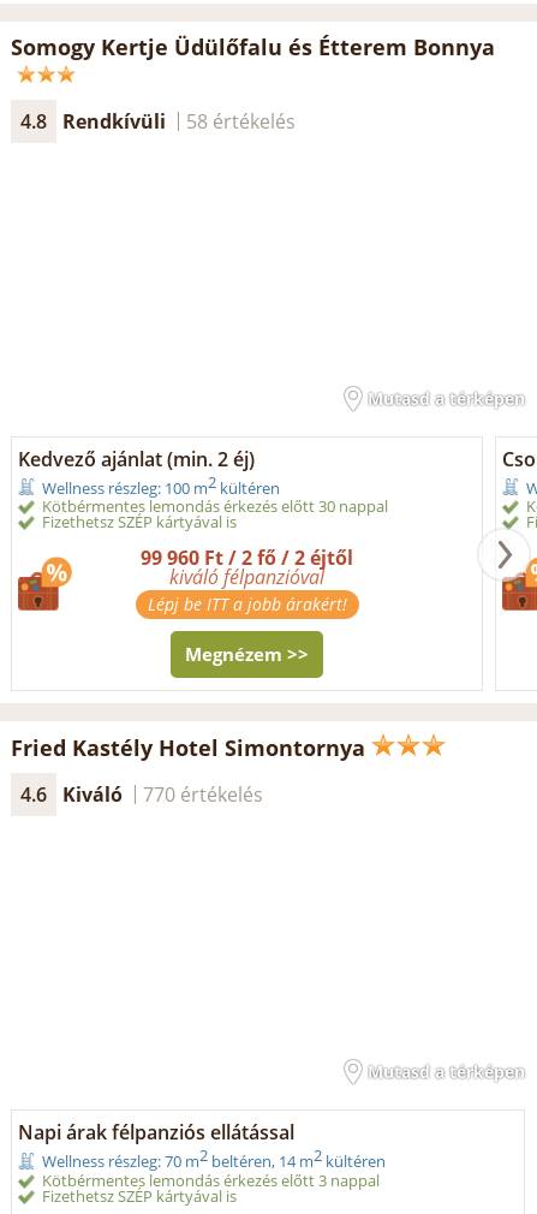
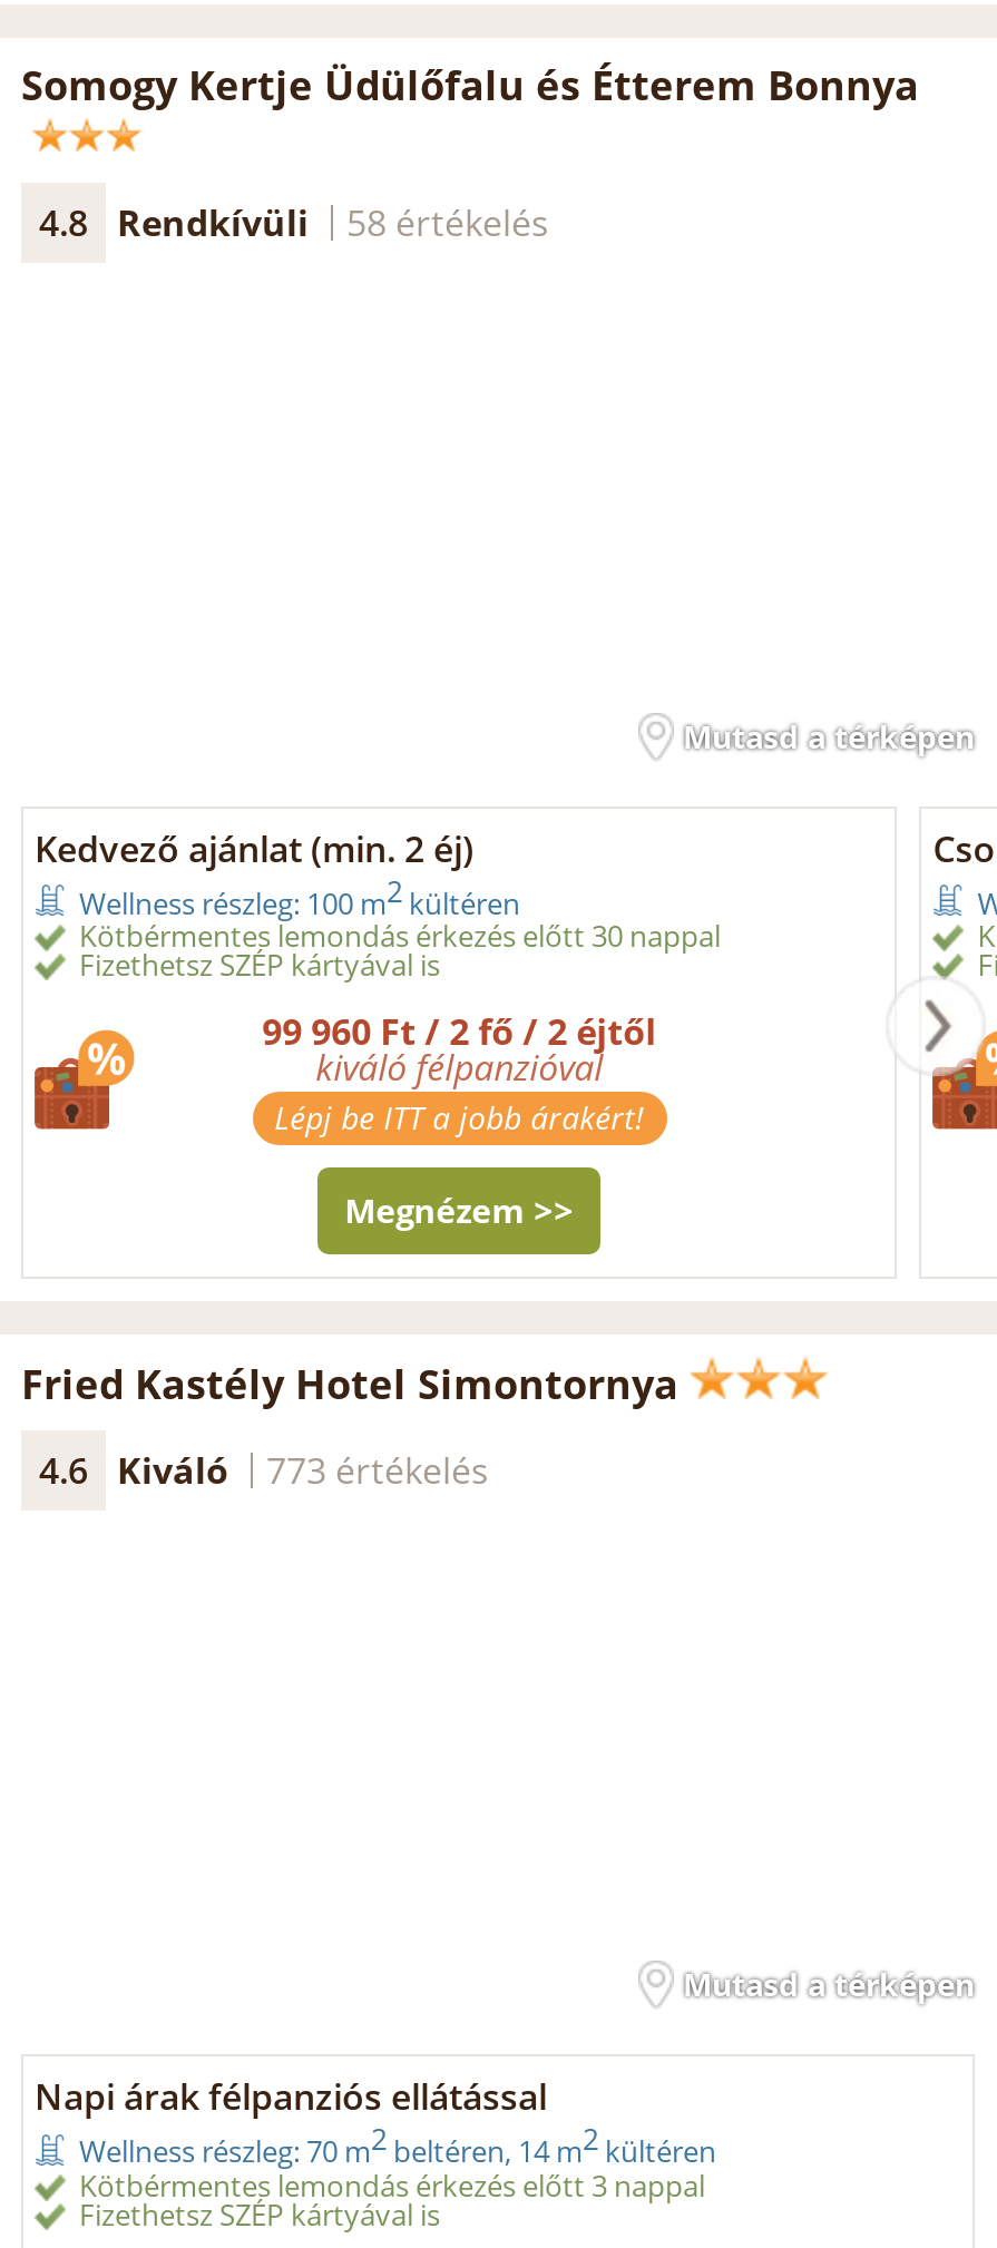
- 4.6 Kiváló 770 értékelés
+ 4.6 Kiváló 773 értékelés
